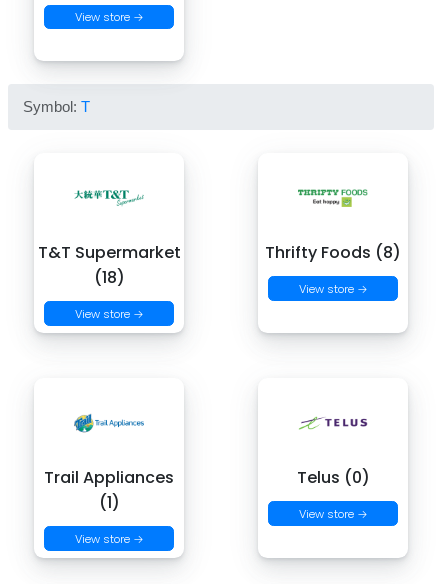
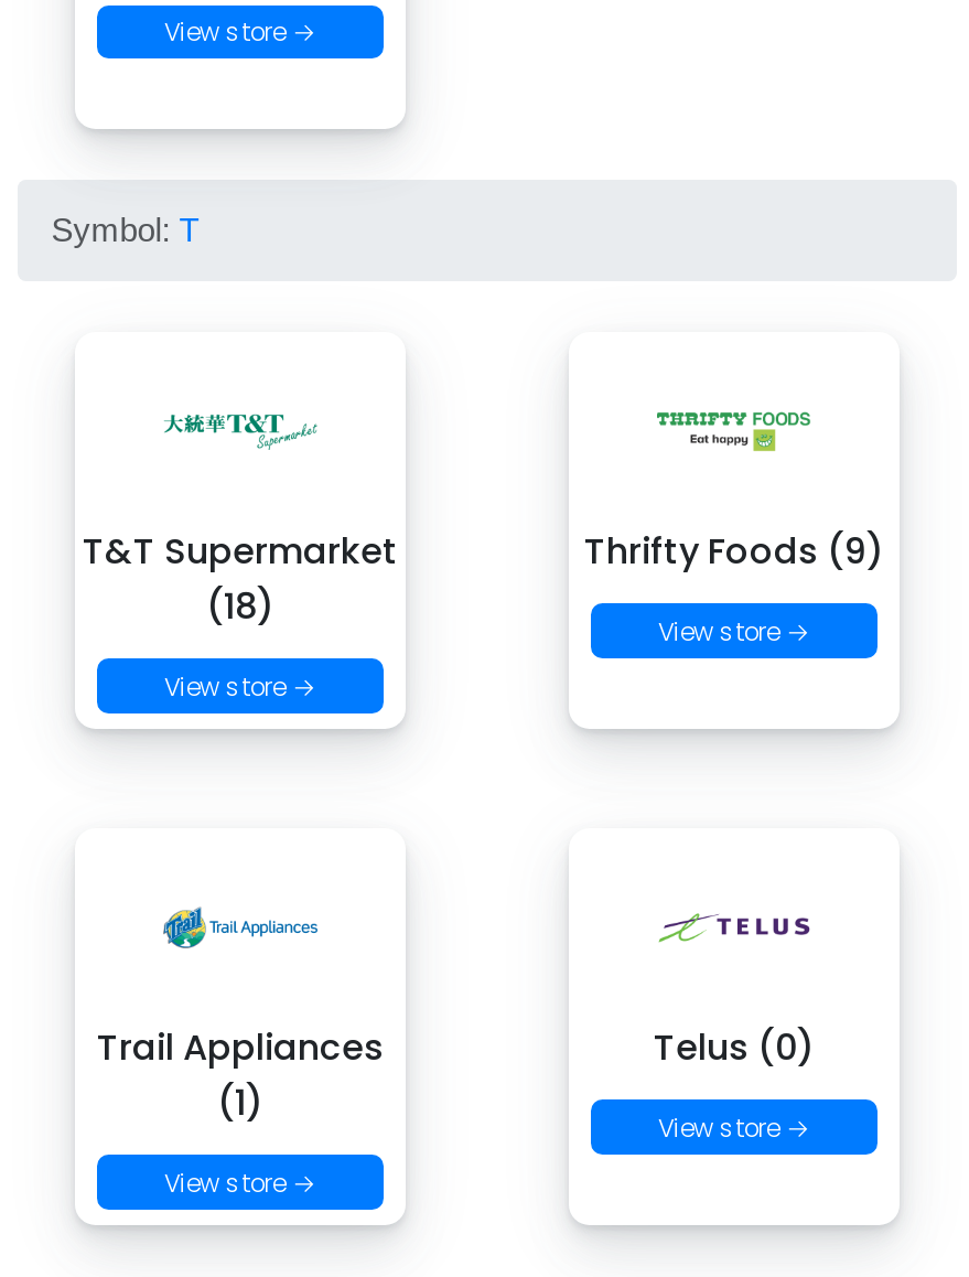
- Thrifty Foods (8)
+ Thrifty Foods (9)
